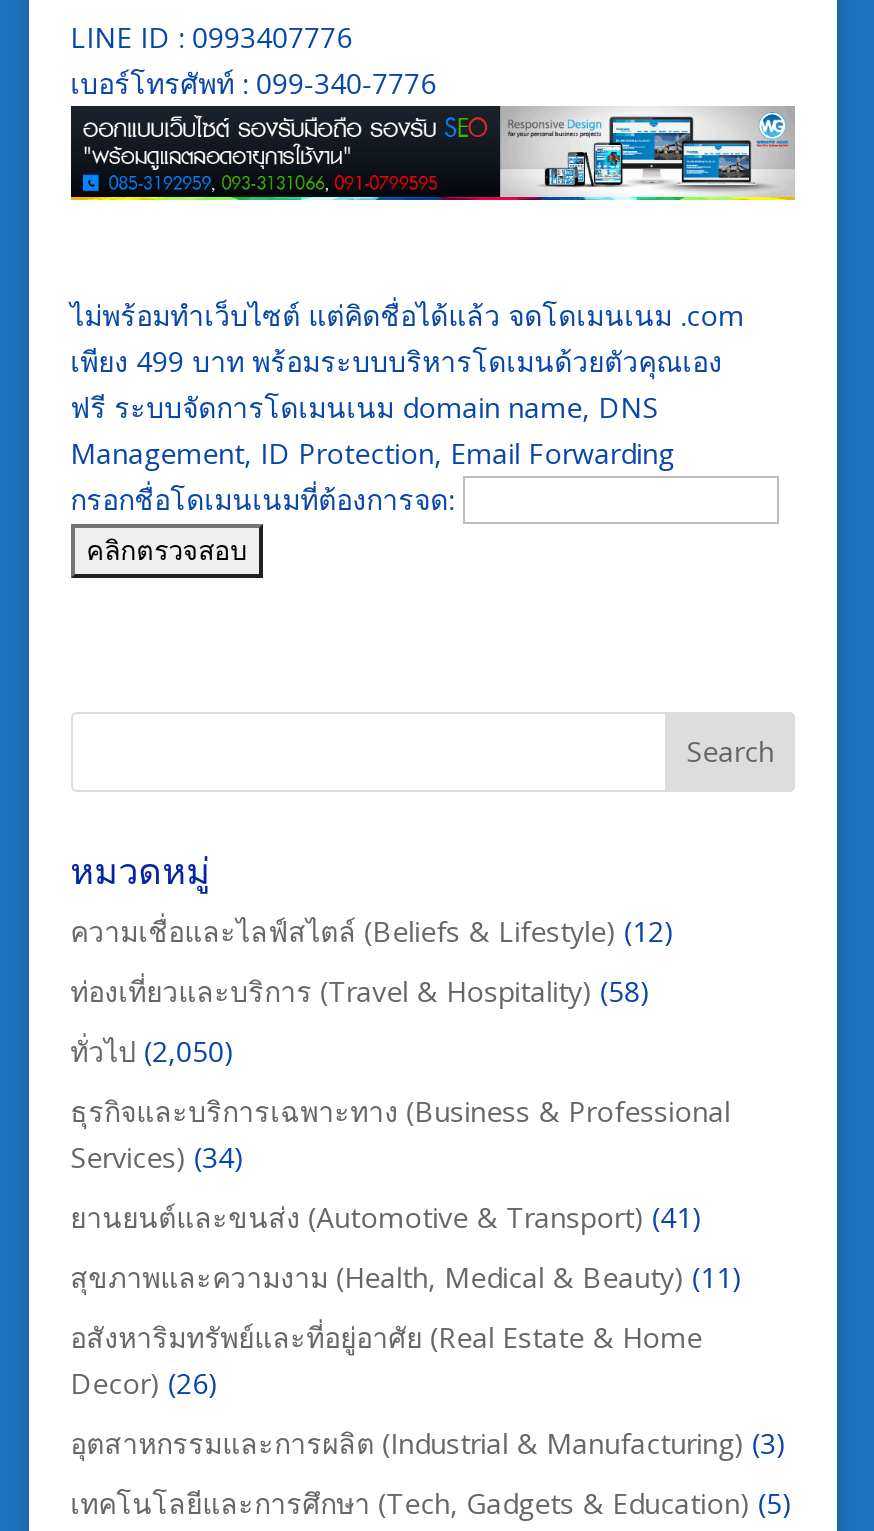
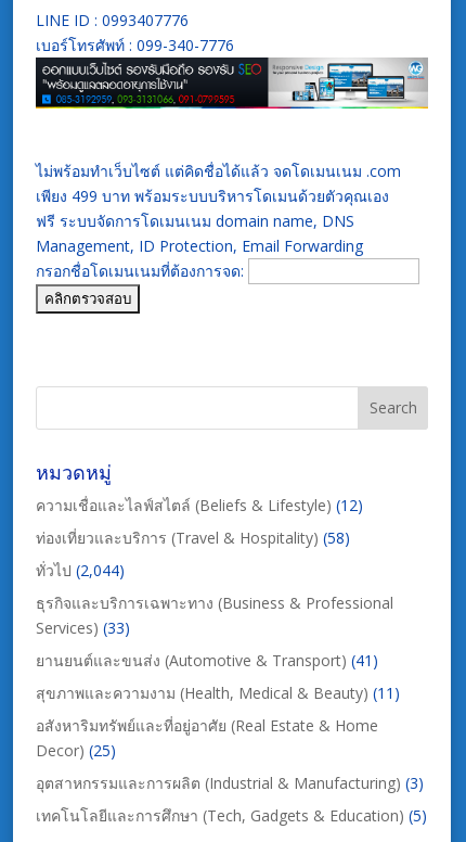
- ทั่วไป(2,050)
+ ทั่วไป(2,044)

- Services) (34)
+ Services) (33)

- Decor) (26)
+ Decor) (25)
